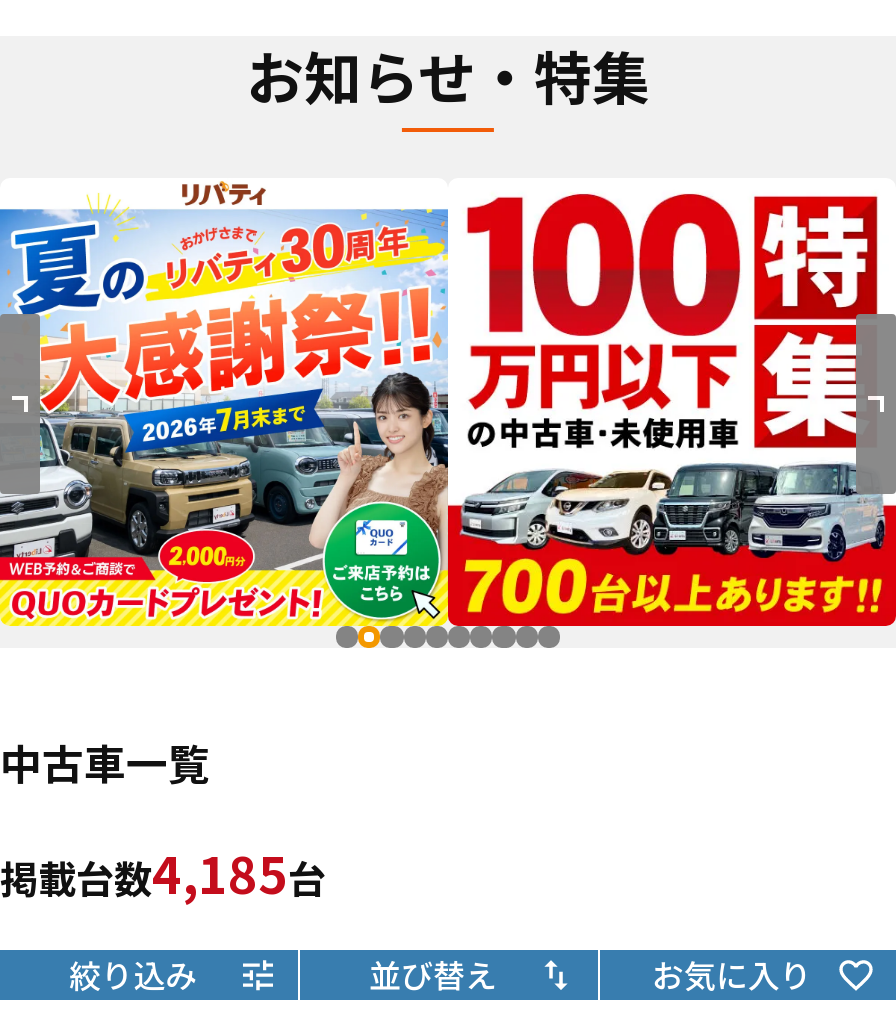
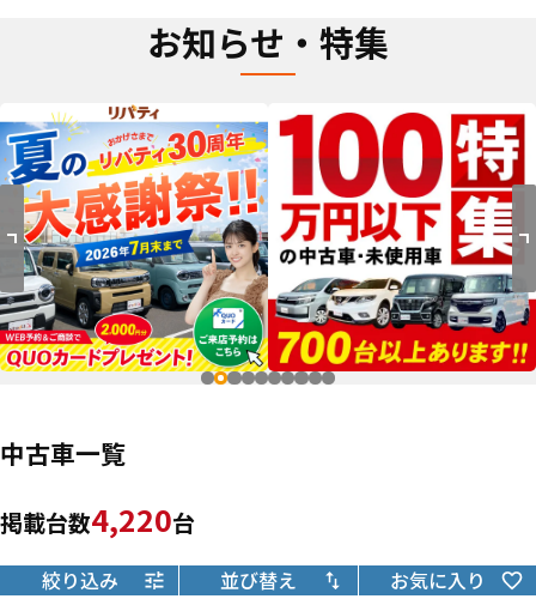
- 掲載台数4,185台
+ 掲載台数4,220台
